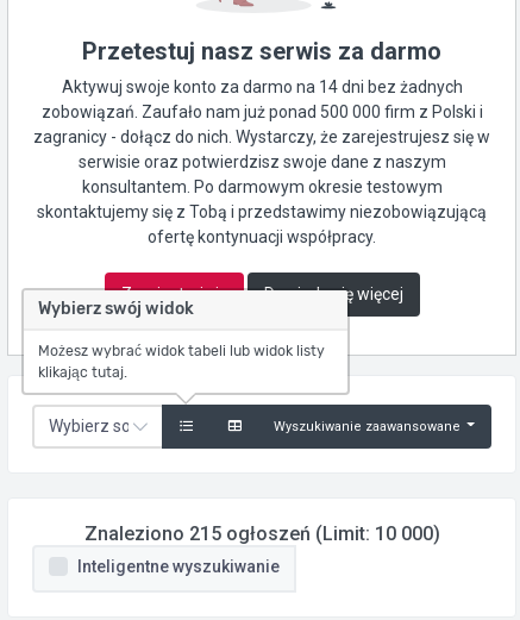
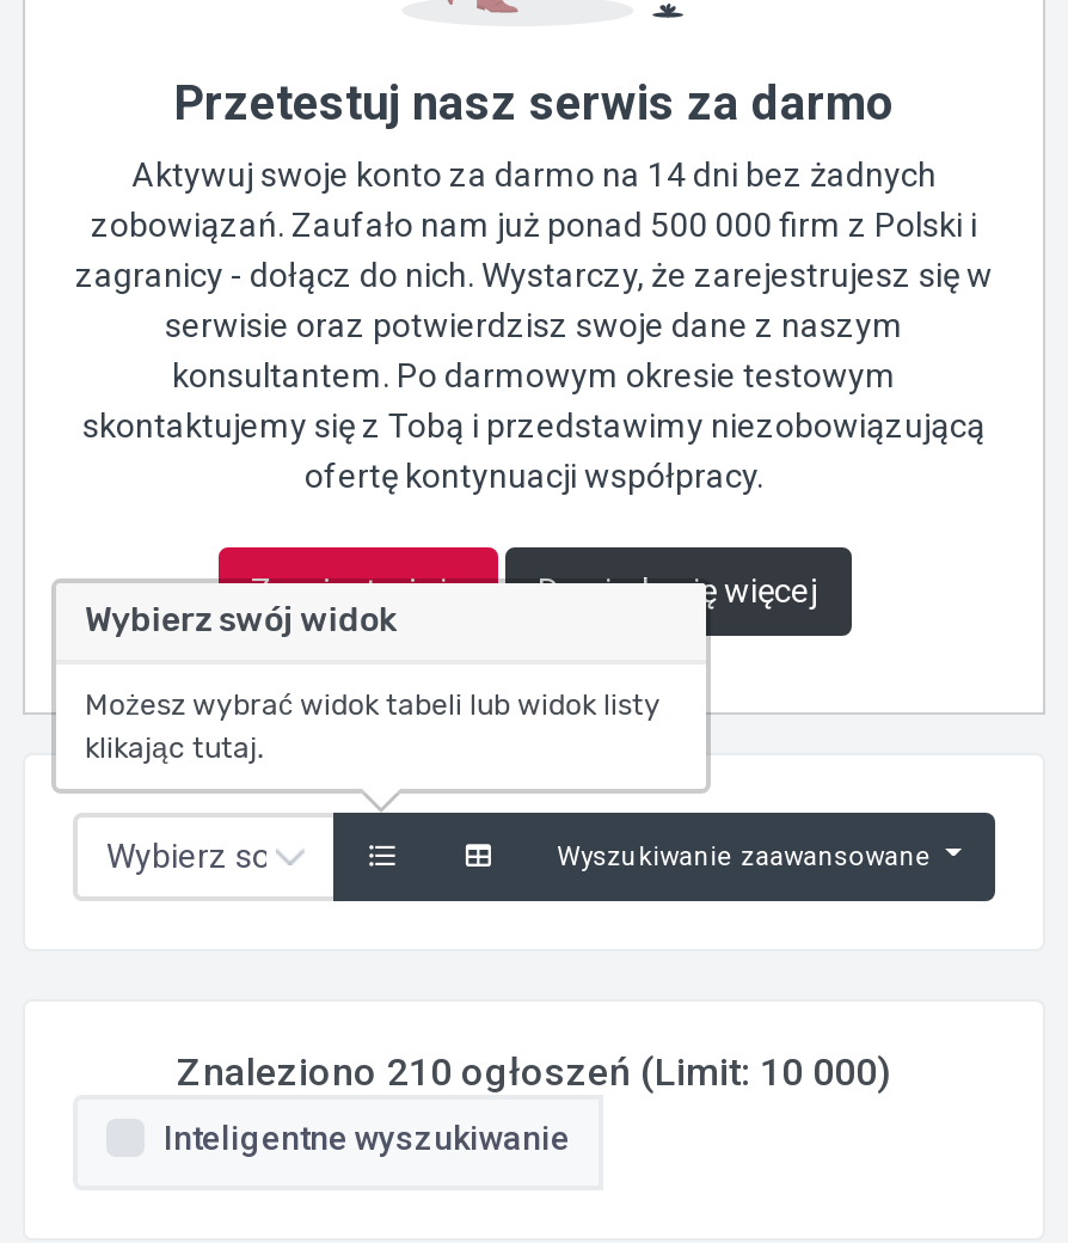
- Znaleziono 215 ogłoszeń (Limit: 10 000)
+ Znaleziono 210 ogłoszeń (Limit: 10 000)
